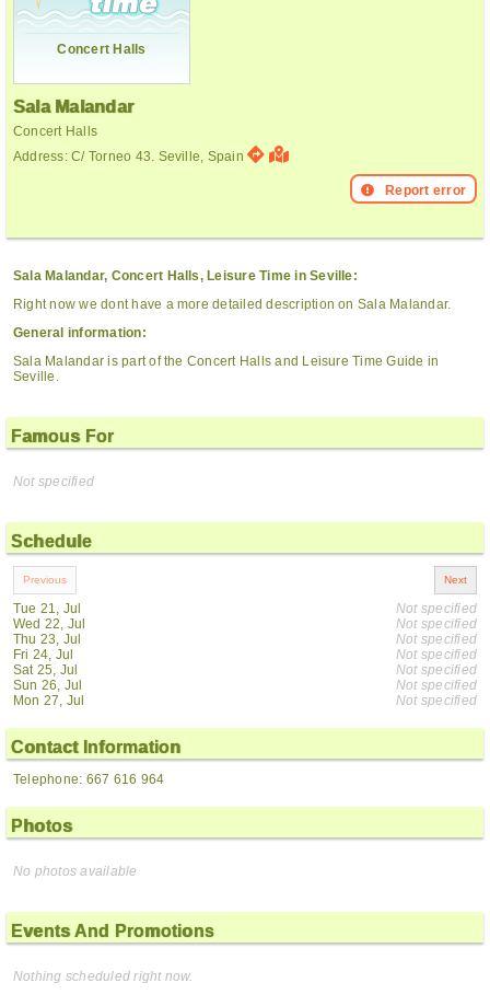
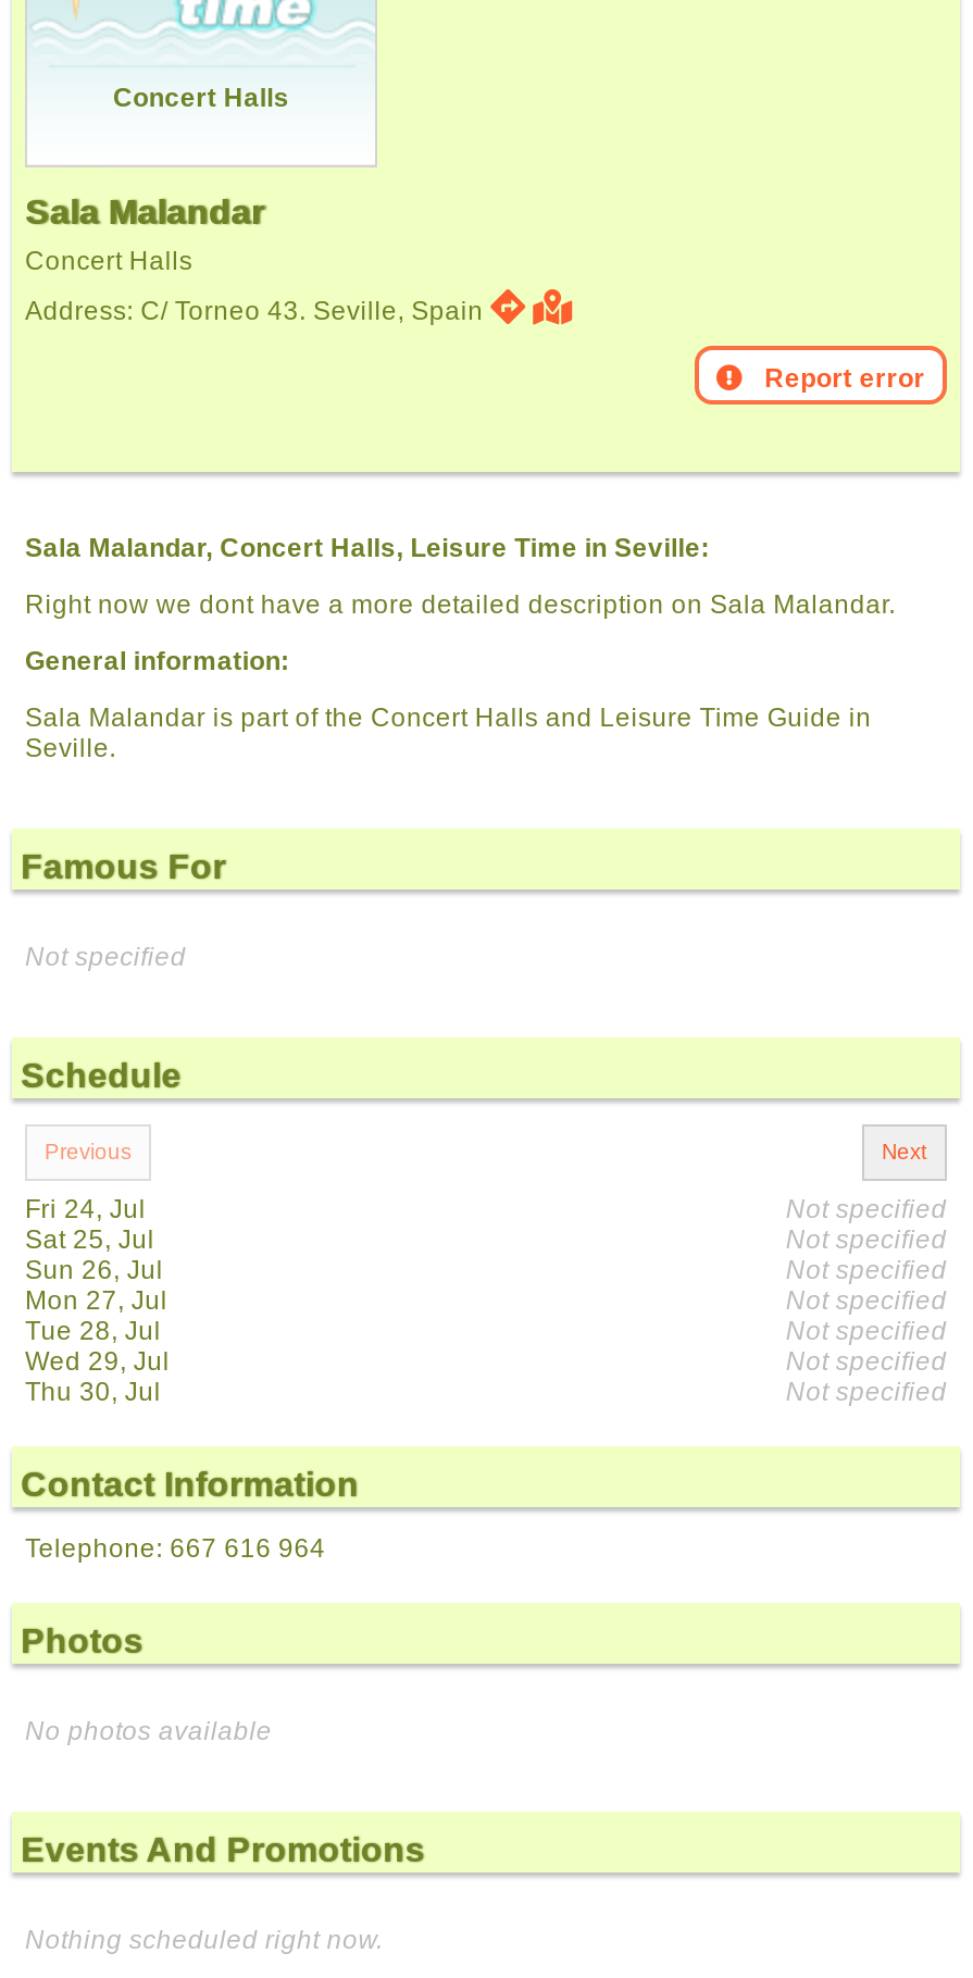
- Tue 21, Jul
- Wed 22, Jul
- Thu 23, Jul

moved up: Fri 24, Jul | Sat 25, Jul | Sun 26, Jul | Mon 27, Jul

+ Tue 28, Jul
+ Wed 29, Jul
+ Thu 30, Jul
